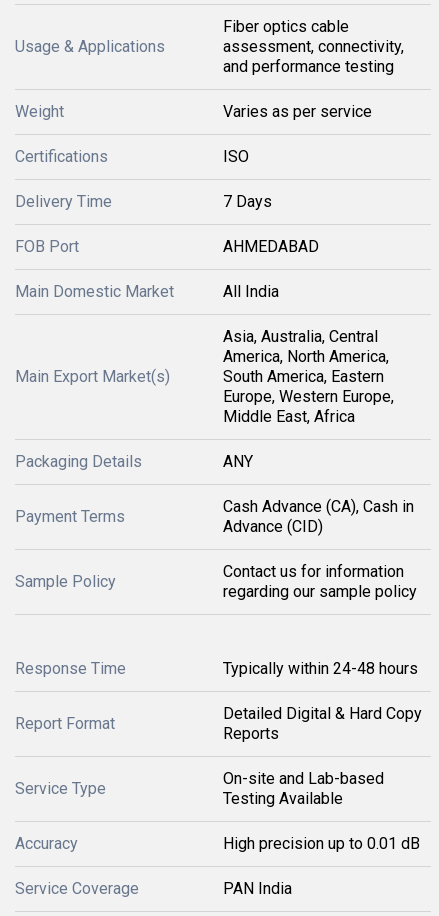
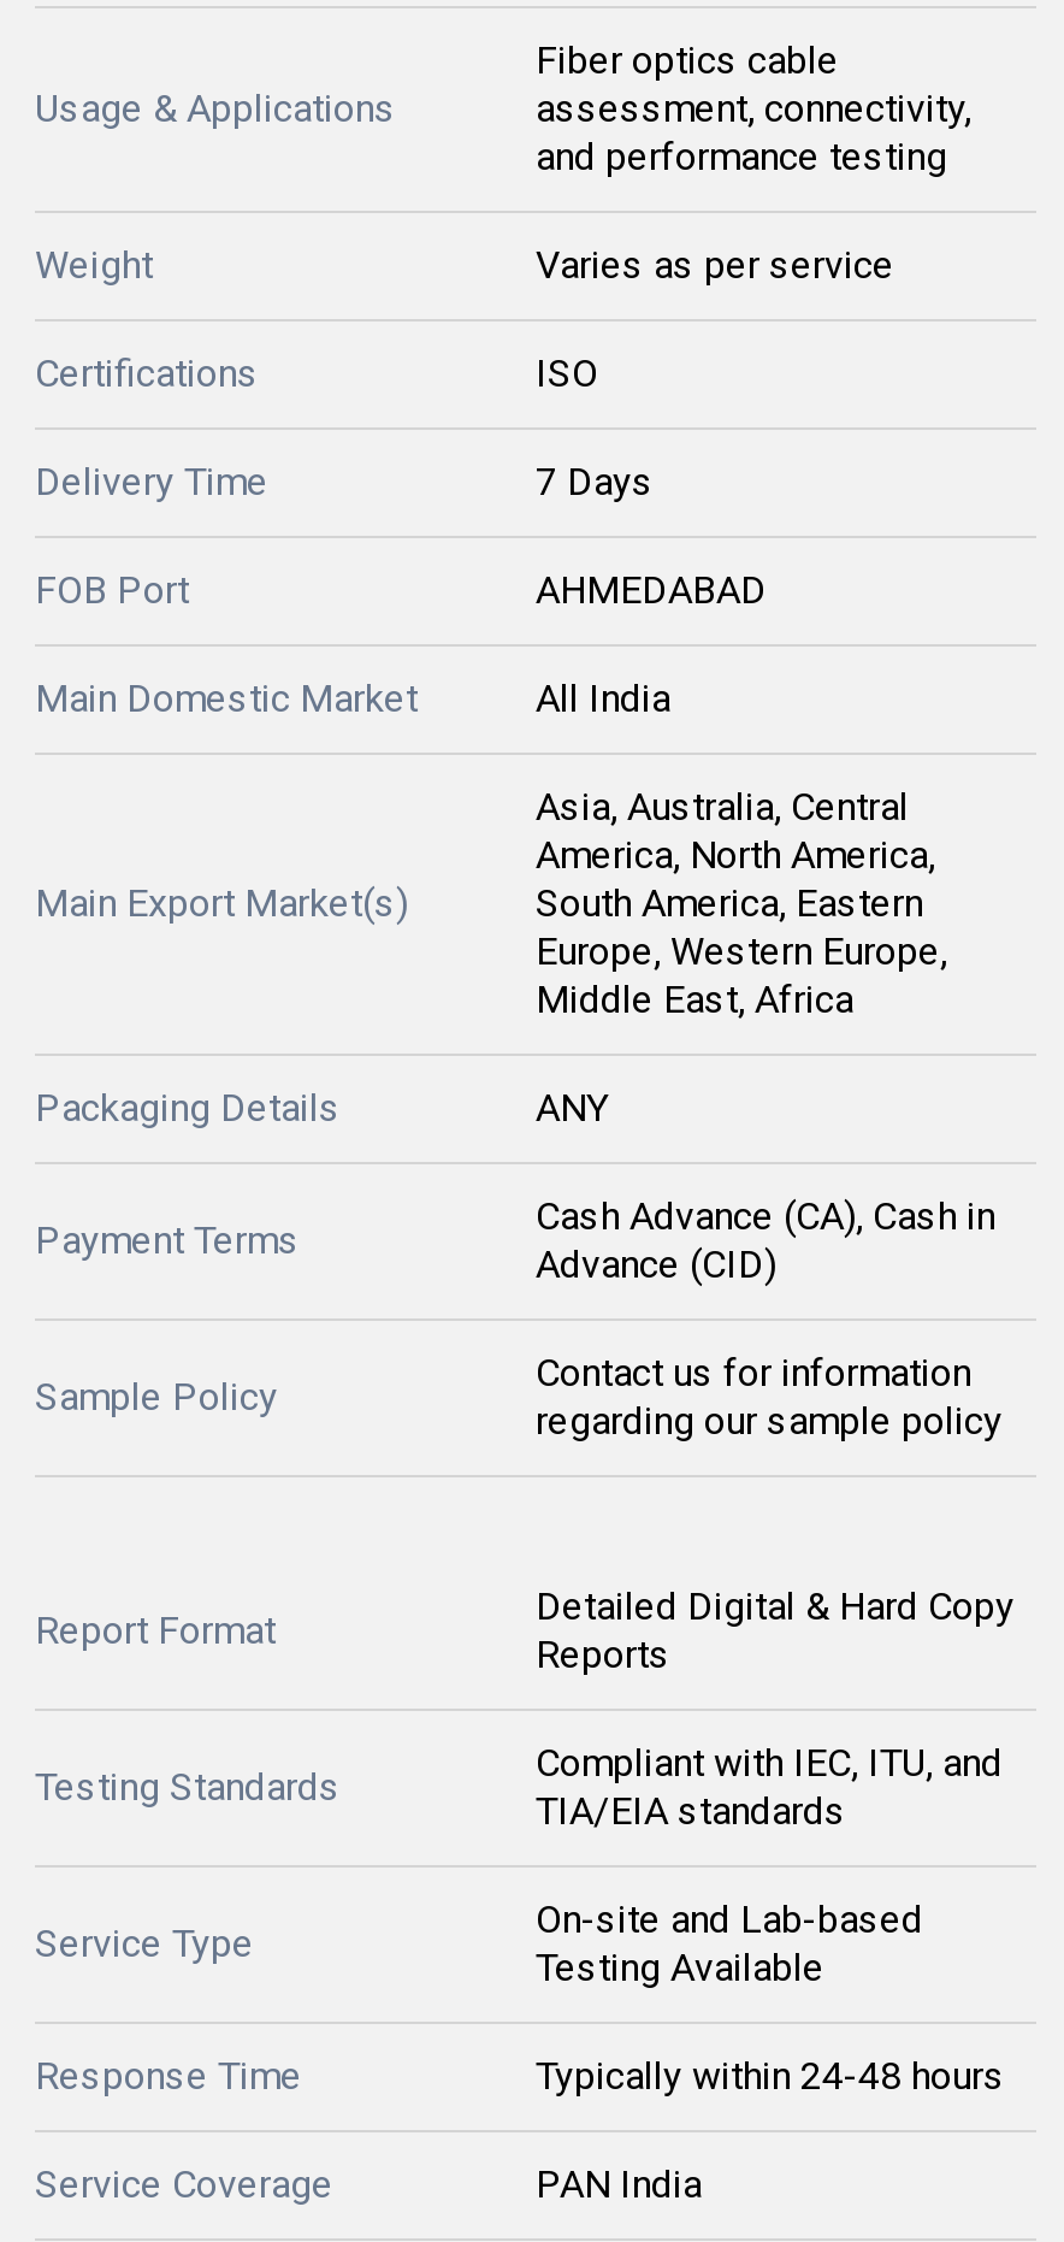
moved down: Response Time | Typically within 24-48 hours

moved up: Report Format | Detailed Digital & Hard Copy | Reports

+ Testing Standards

+ Compliant with IEC, ITU, and
+ TIA/EIA standards

- Accuracy
- High precision up to 0.01 dB
